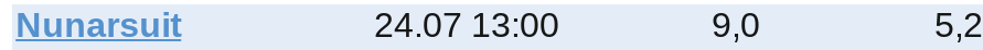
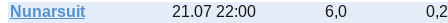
- 24.07 13:00
+ 21.07 22:00

- 9,0
+ 6,0

- 5,2
+ 0,2
